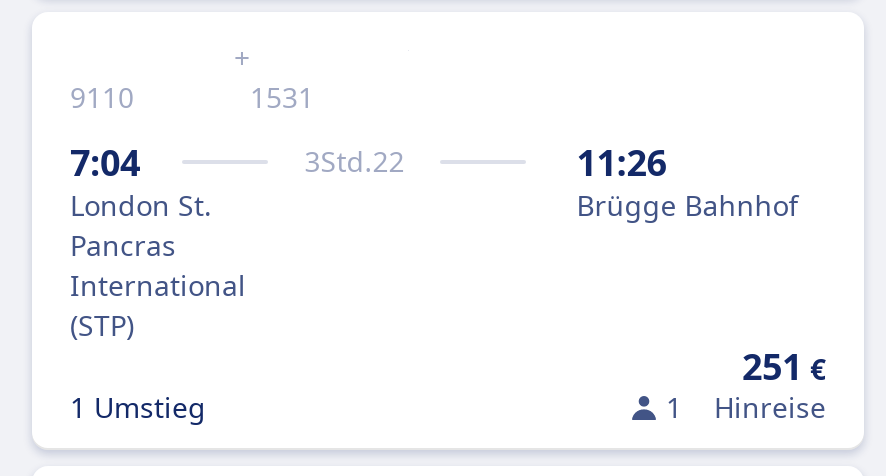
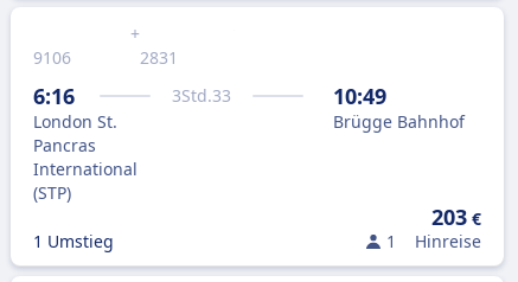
- 9110
+ 9106

- 1531
+ 2831

- 7:04
+ 6:16

- 3Std.22
+ 3Std.33

- 11:26
+ 10:49

- 251 €
+ 203 €
